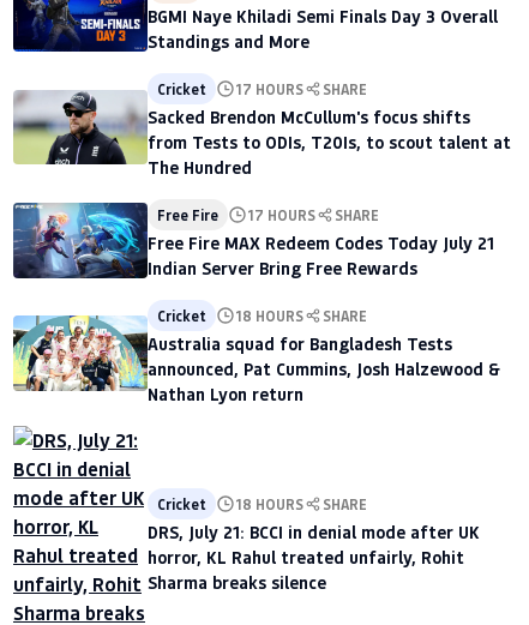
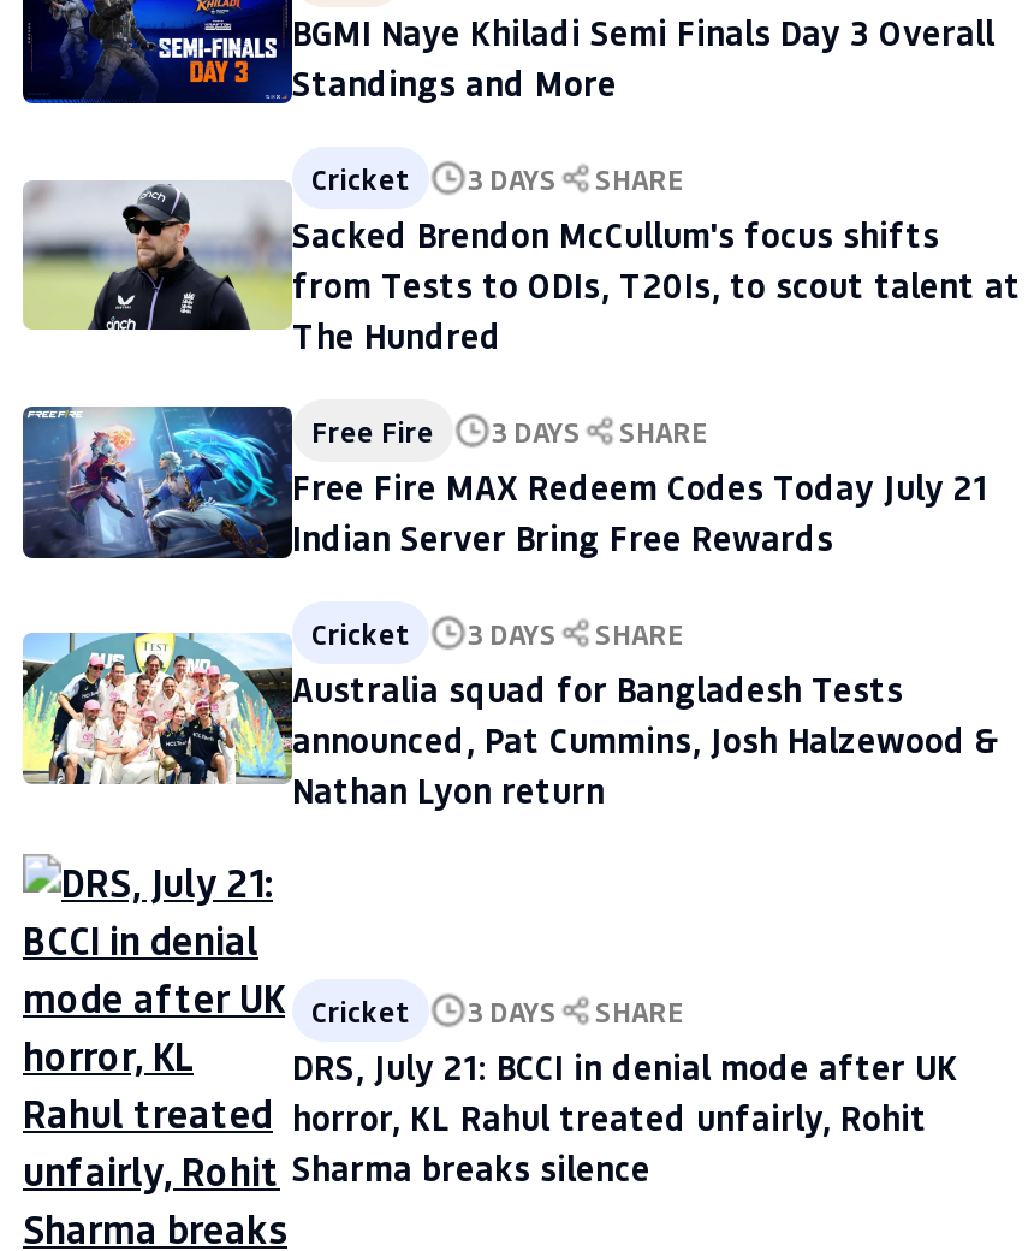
- Cricket 17 HOURS SHARE
+ Cricket 3 DAYS SHARE

- Free Fire 17 HOURS SHARE
+ Free Fire 3 DAYS SHARE

- Cricket 18 HOURS SHARE
+ Cricket 3 DAYS SHARE

- Cricket 18 HOURS SHARE
+ Cricket 3 DAYS SHARE
